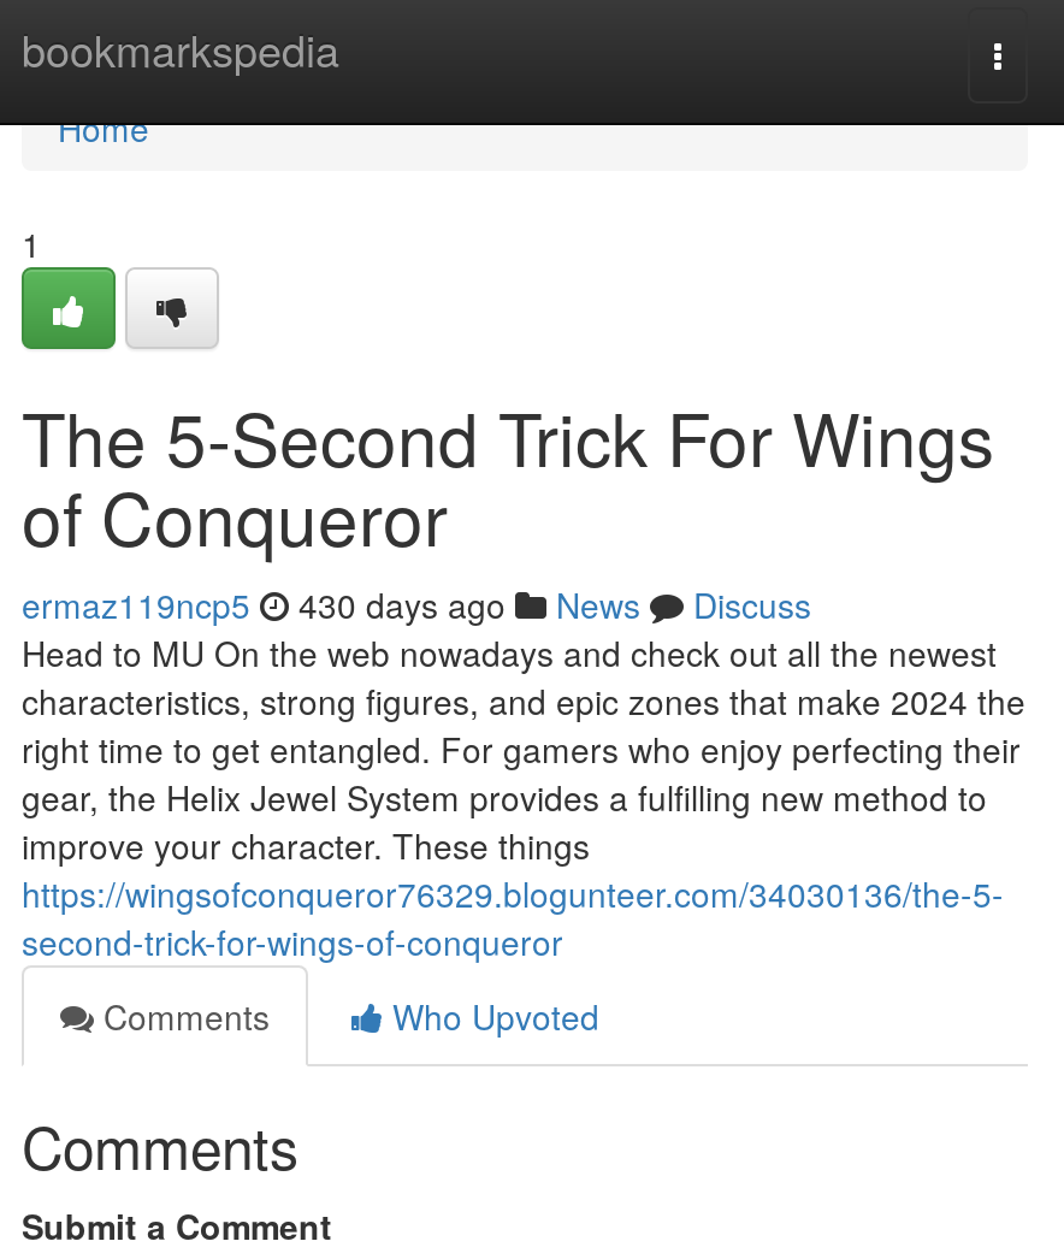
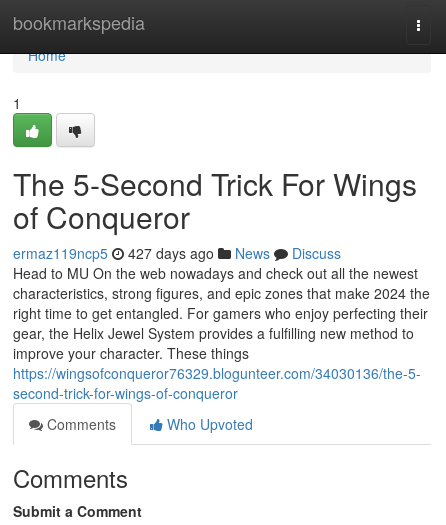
- ermaz119ncp5 430 days ago News Discuss
+ ermaz119ncp5 427 days ago News Discuss
